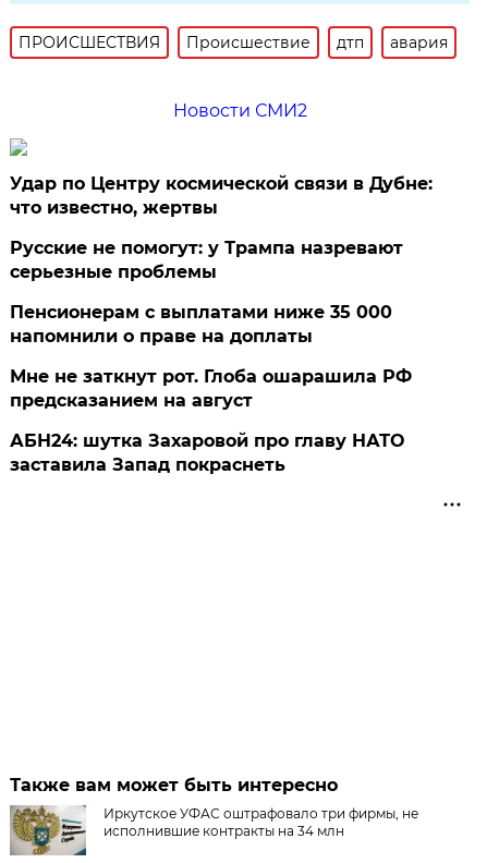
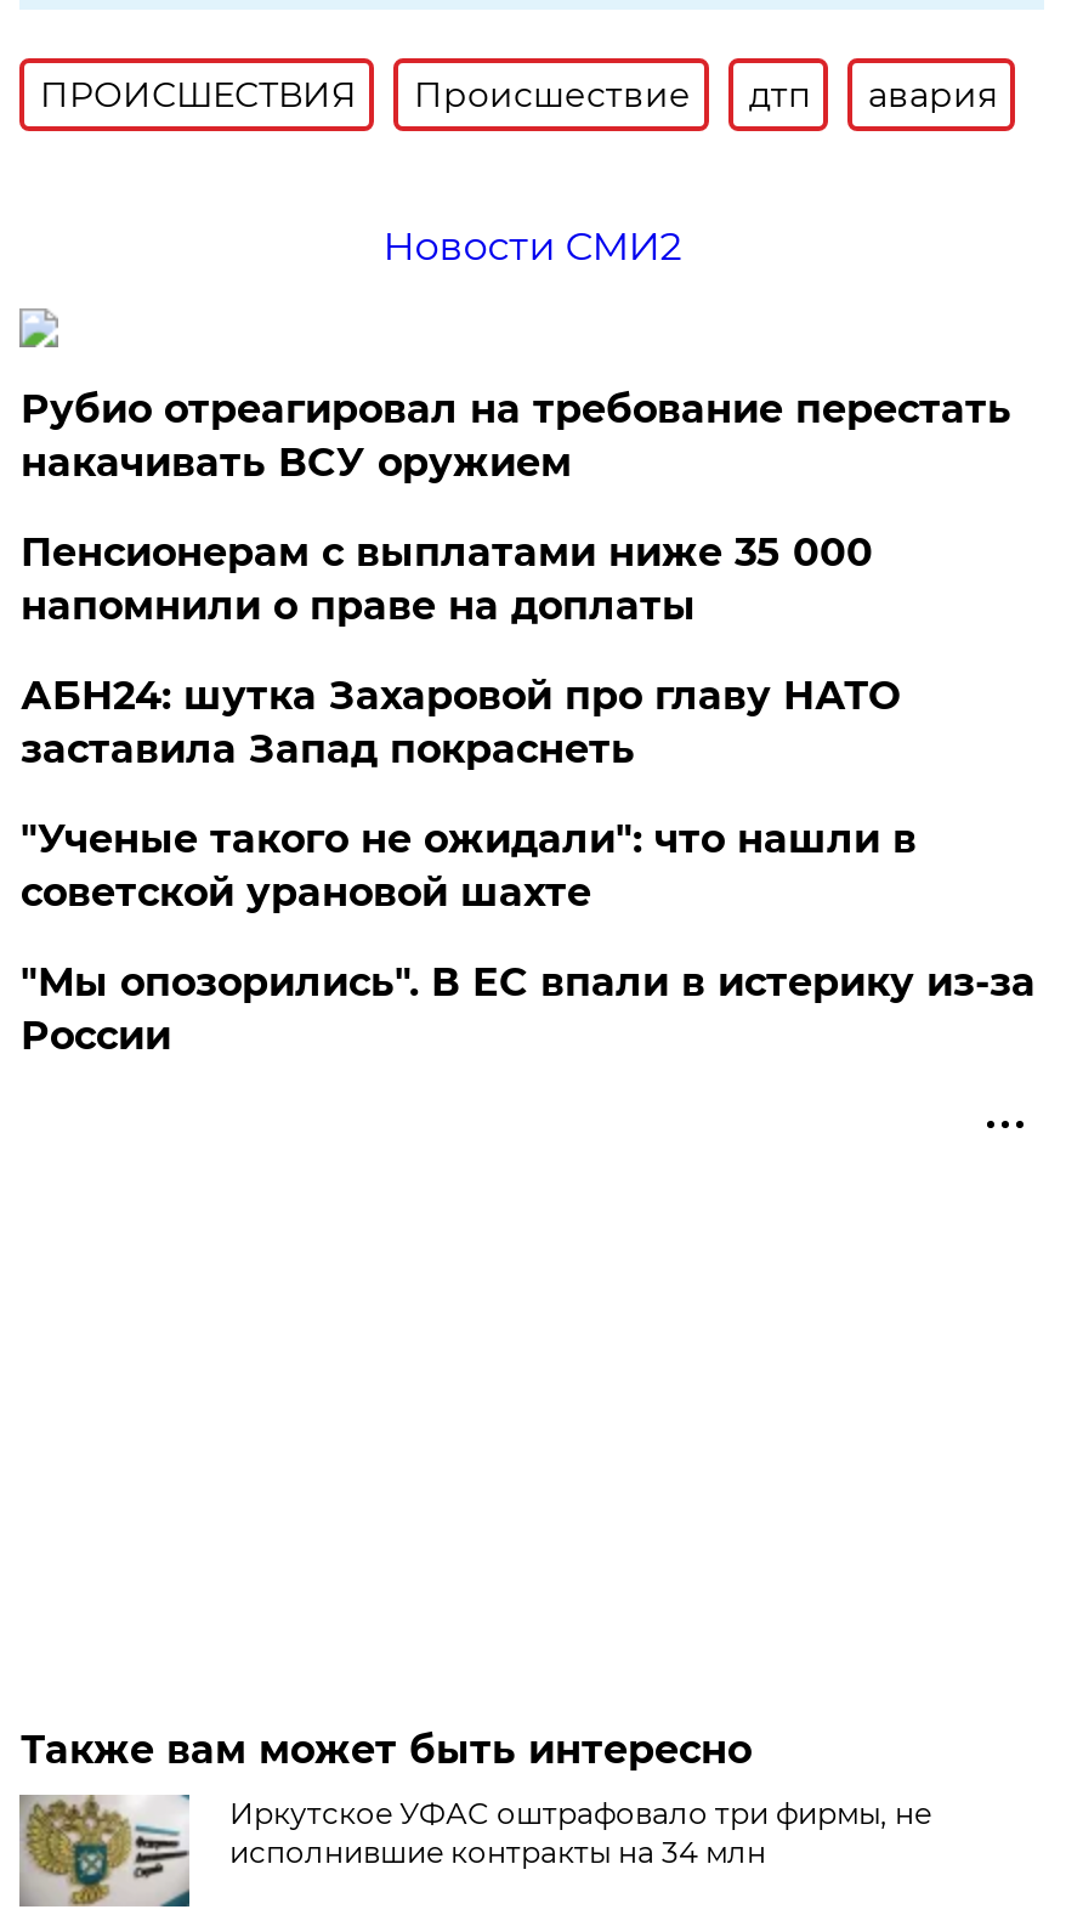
- Удар по Центру космической связи в Дубне:
- что известно, жертвы
- Русские не помогут: у Трампа назревают
- серьезные проблемы
+ Рубио отреагировал на требование перестать
+ накачивать ВСУ оружием

moved up: Пенсионерам с выплатами ниже 35 000 | напомнили о праве на доплаты

- Мне не заткнут рот. Глоба ошарашила РФ
- предсказанием на август

moved up: АБН24: шутка Захаровой про главу НАТО | заставила Запад покраснеть

+ "Ученые такого не ожидали": что нашли в
+ советской урановой шахте
+ "Мы опозорились". В ЕС впали в истерику из-за
+ России
